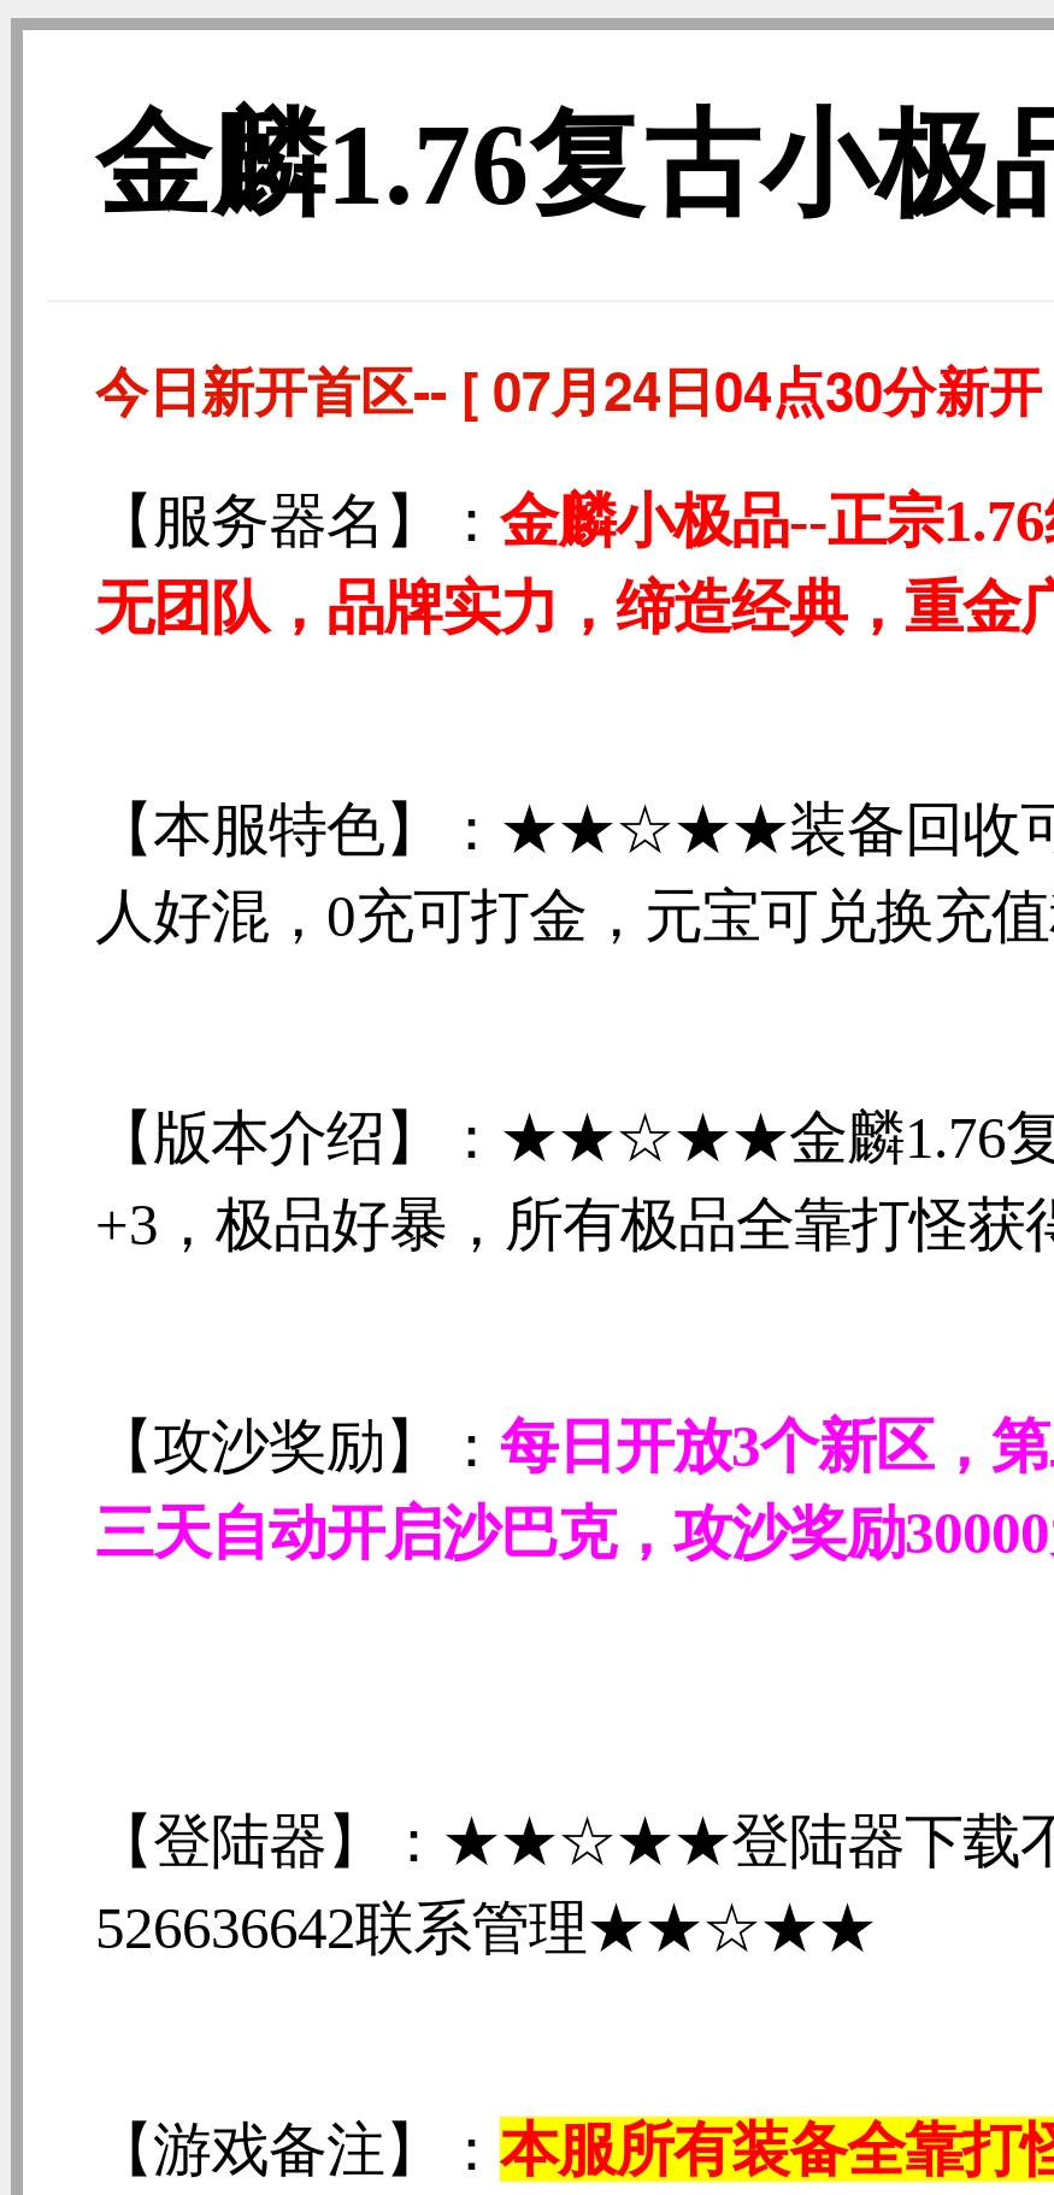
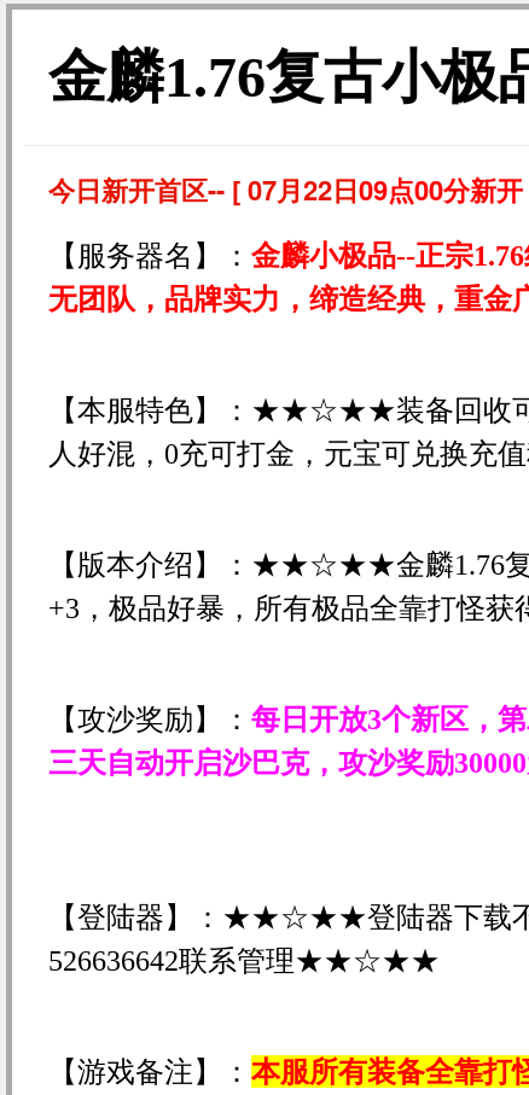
- 今日新开首区-- [07月24日04点30分新开
+ 今日新开首区-- [07月22日09点00分新开
